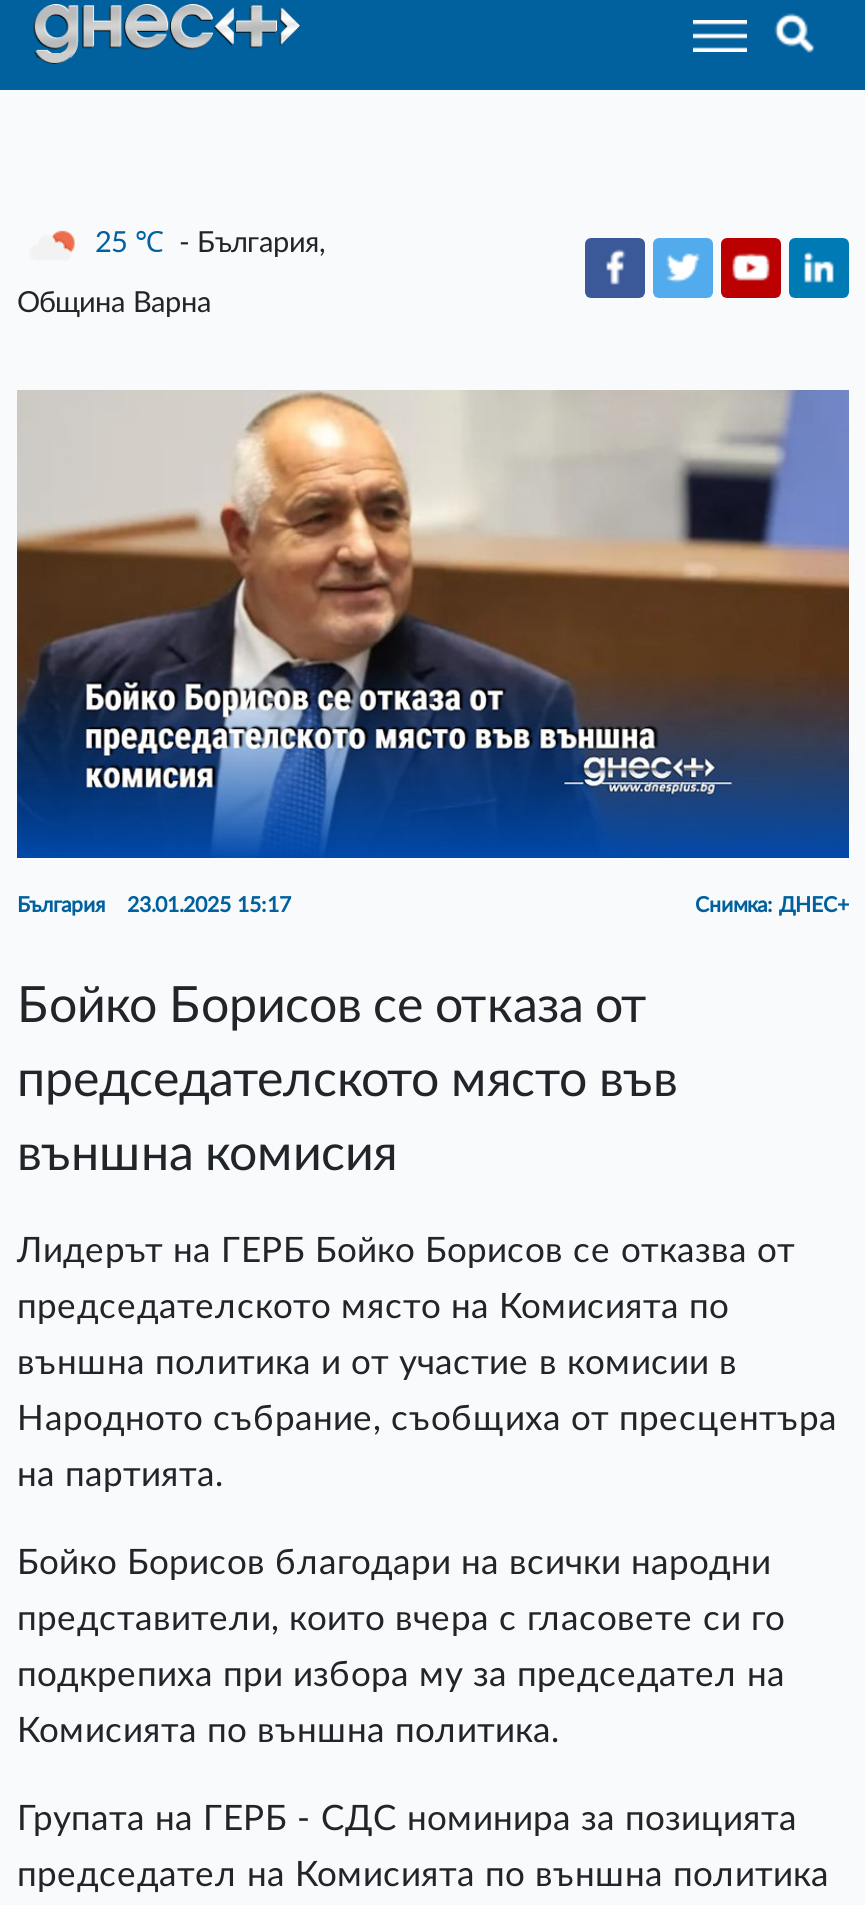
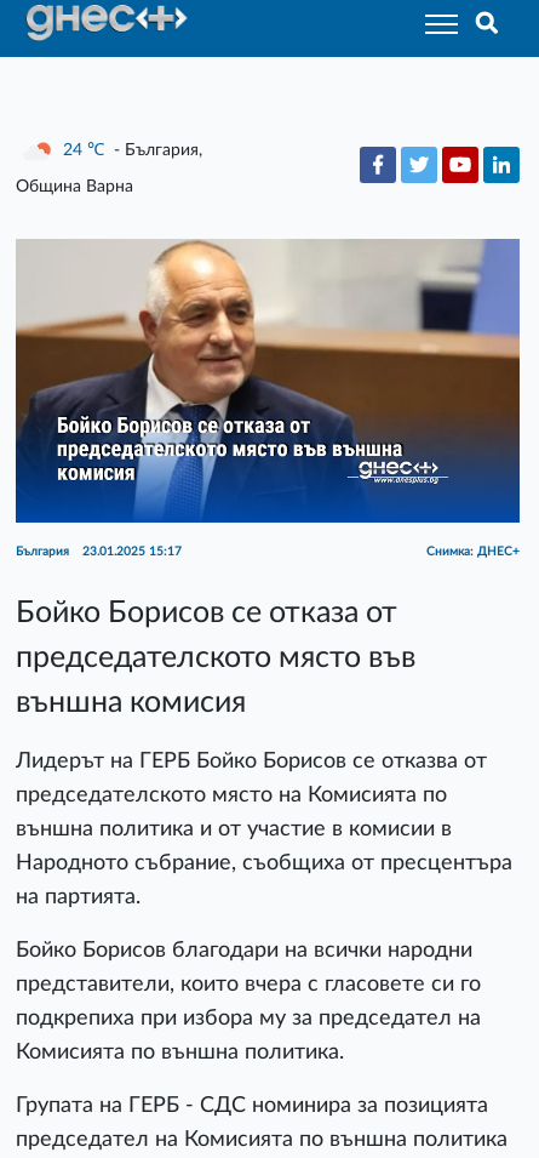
- 25 ℃ - България,
+ 24 ℃ - България,
